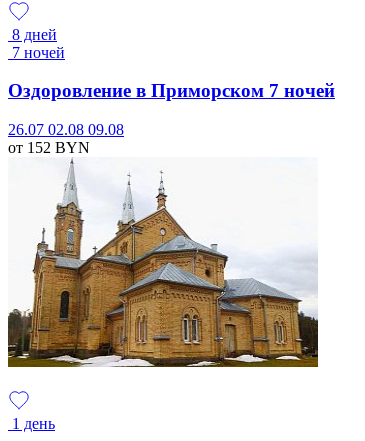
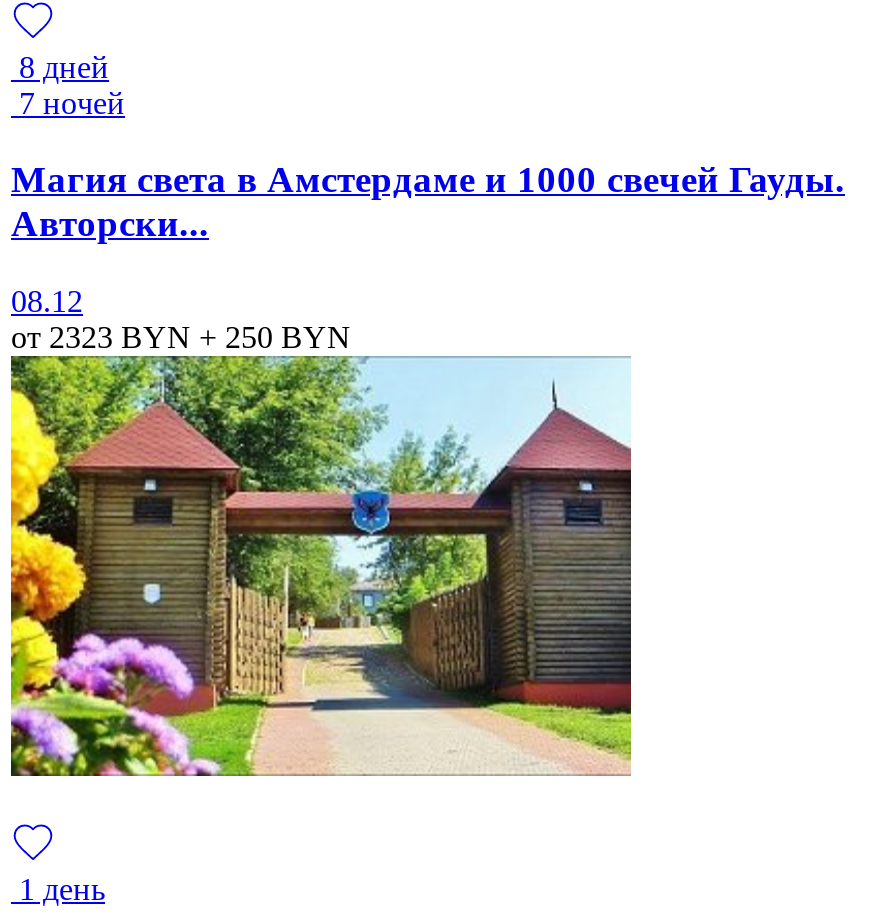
- Оздоровление в Приморском 7 ночей
+ Магия света в Амстердаме и 1000 свечей Гауды.
+ Авторски...

- 26.07 02.08 09.08
- от 152 BYN
+ 08.12
+ от 2323 BYN + 250 BYN

- [image]
+ [image]
